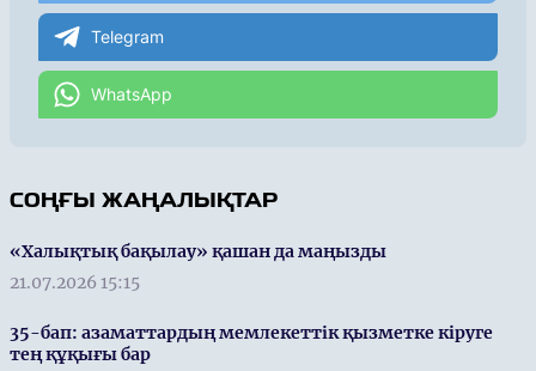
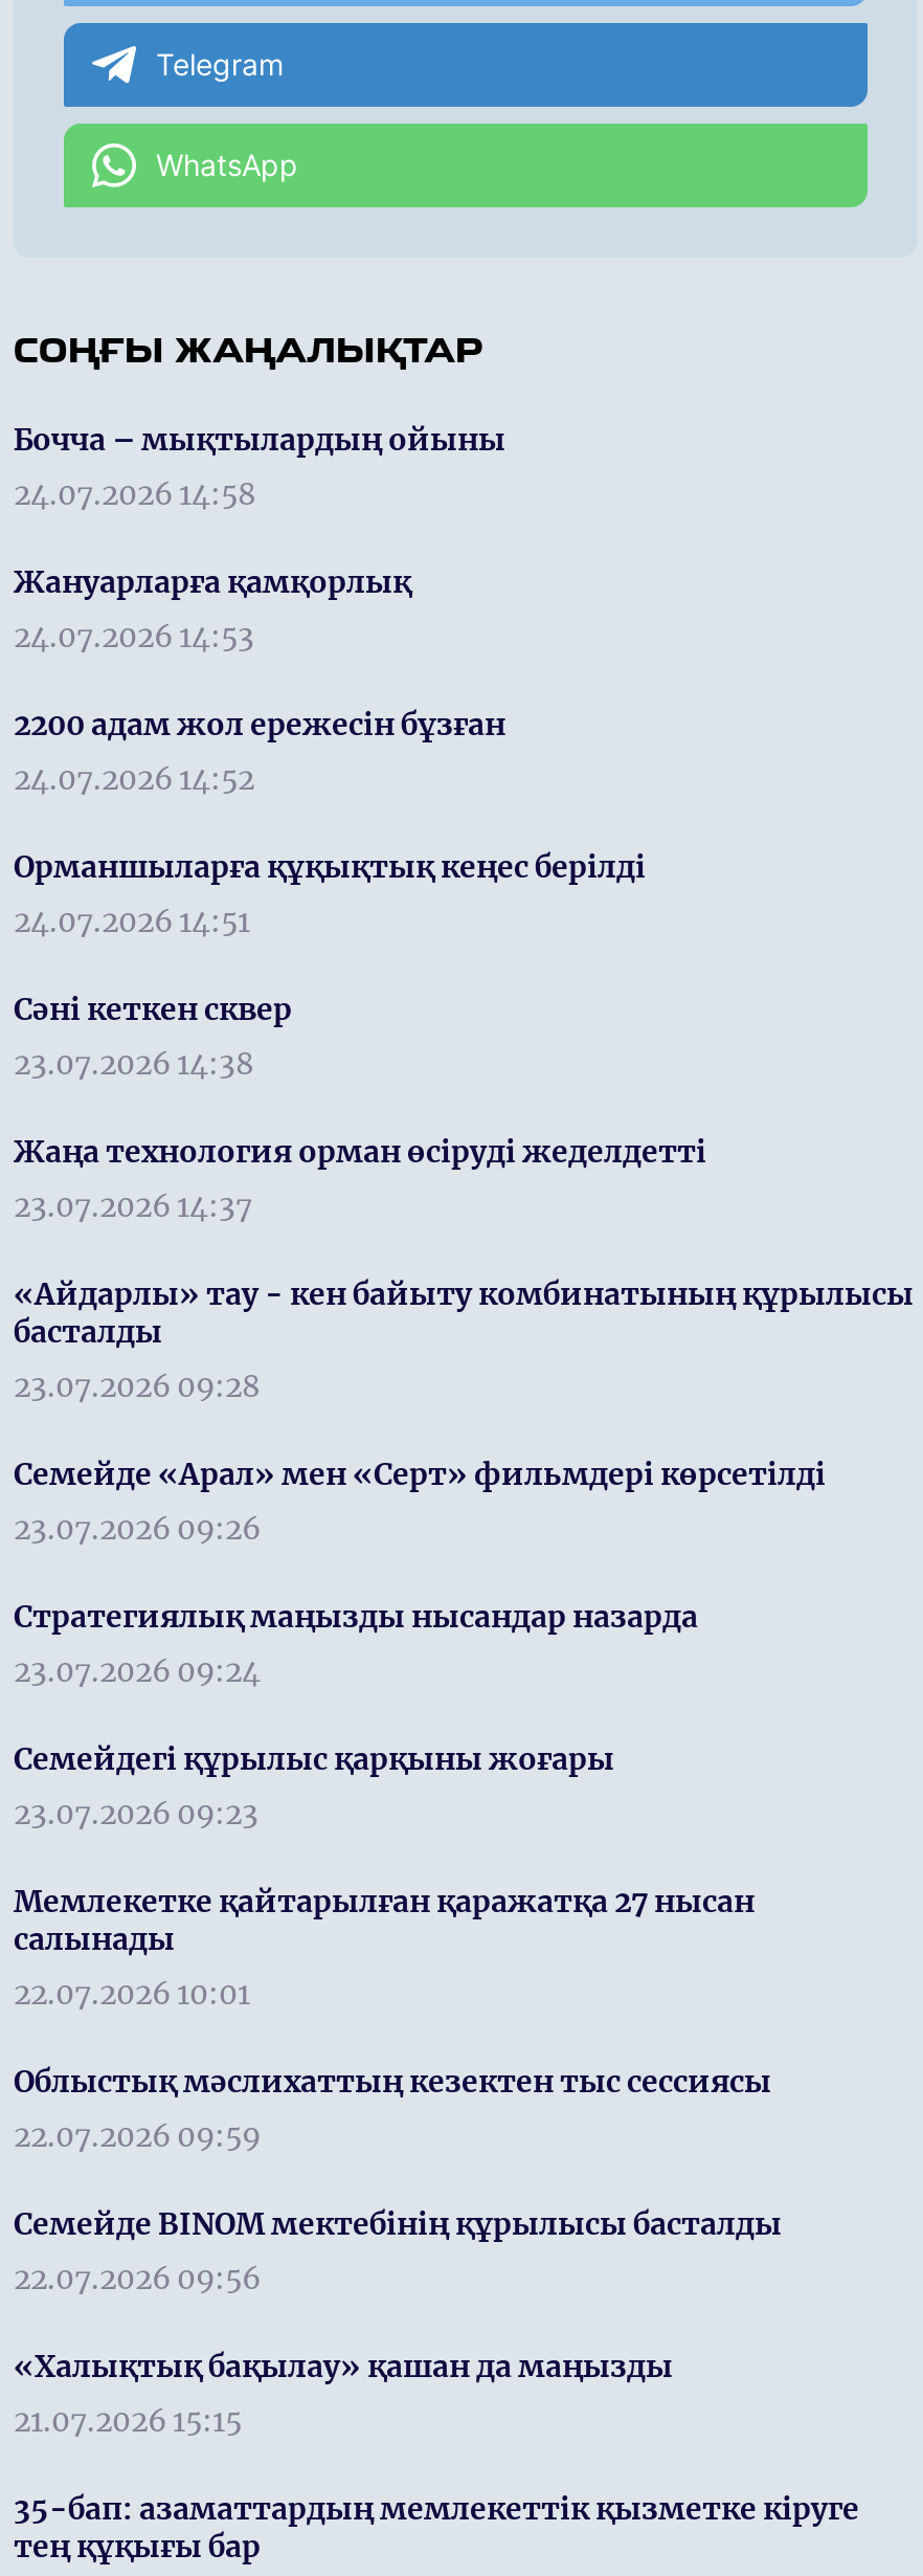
+ Бочча – мықтылардың ойыны
+ 24.07.2026 14:58
+ Жануарларға қамқорлық
+ 24.07.2026 14:53
+ 2200 адам жол ережесін бұзған
+ 24.07.2026 14:52
+ Орманшыларға құқықтық кеңес берілді
+ 24.07.2026 14:51
+ Сәні кеткен сквер
+ 23.07.2026 14:38
+ Жаңа технология орман өсіруді жеделдетті
+ 23.07.2026 14:37
+ «Айдарлы» тау - кен байыту комбинатының құрылысы
+ басталды
+ 23.07.2026 09:28
+ Семейде «Арал» мен «Серт» фильмдері көрсетілді
+ 23.07.2026 09:26
+ Стратегиялық маңызды нысандар назарда
+ 23.07.2026 09:24
+ Семейдегі құрылыс қарқыны жоғары
+ 23.07.2026 09:23
+ Мемлекетке қайтарылған қаражатқа 27 нысан
+ салынады
+ 22.07.2026 10:01
+ Облыстық мәслихаттың кезектен тыс сессиясы
+ 22.07.2026 09:59
+ Семейде BINOM мектебінің құрылысы басталды
+ 22.07.2026 09:56
